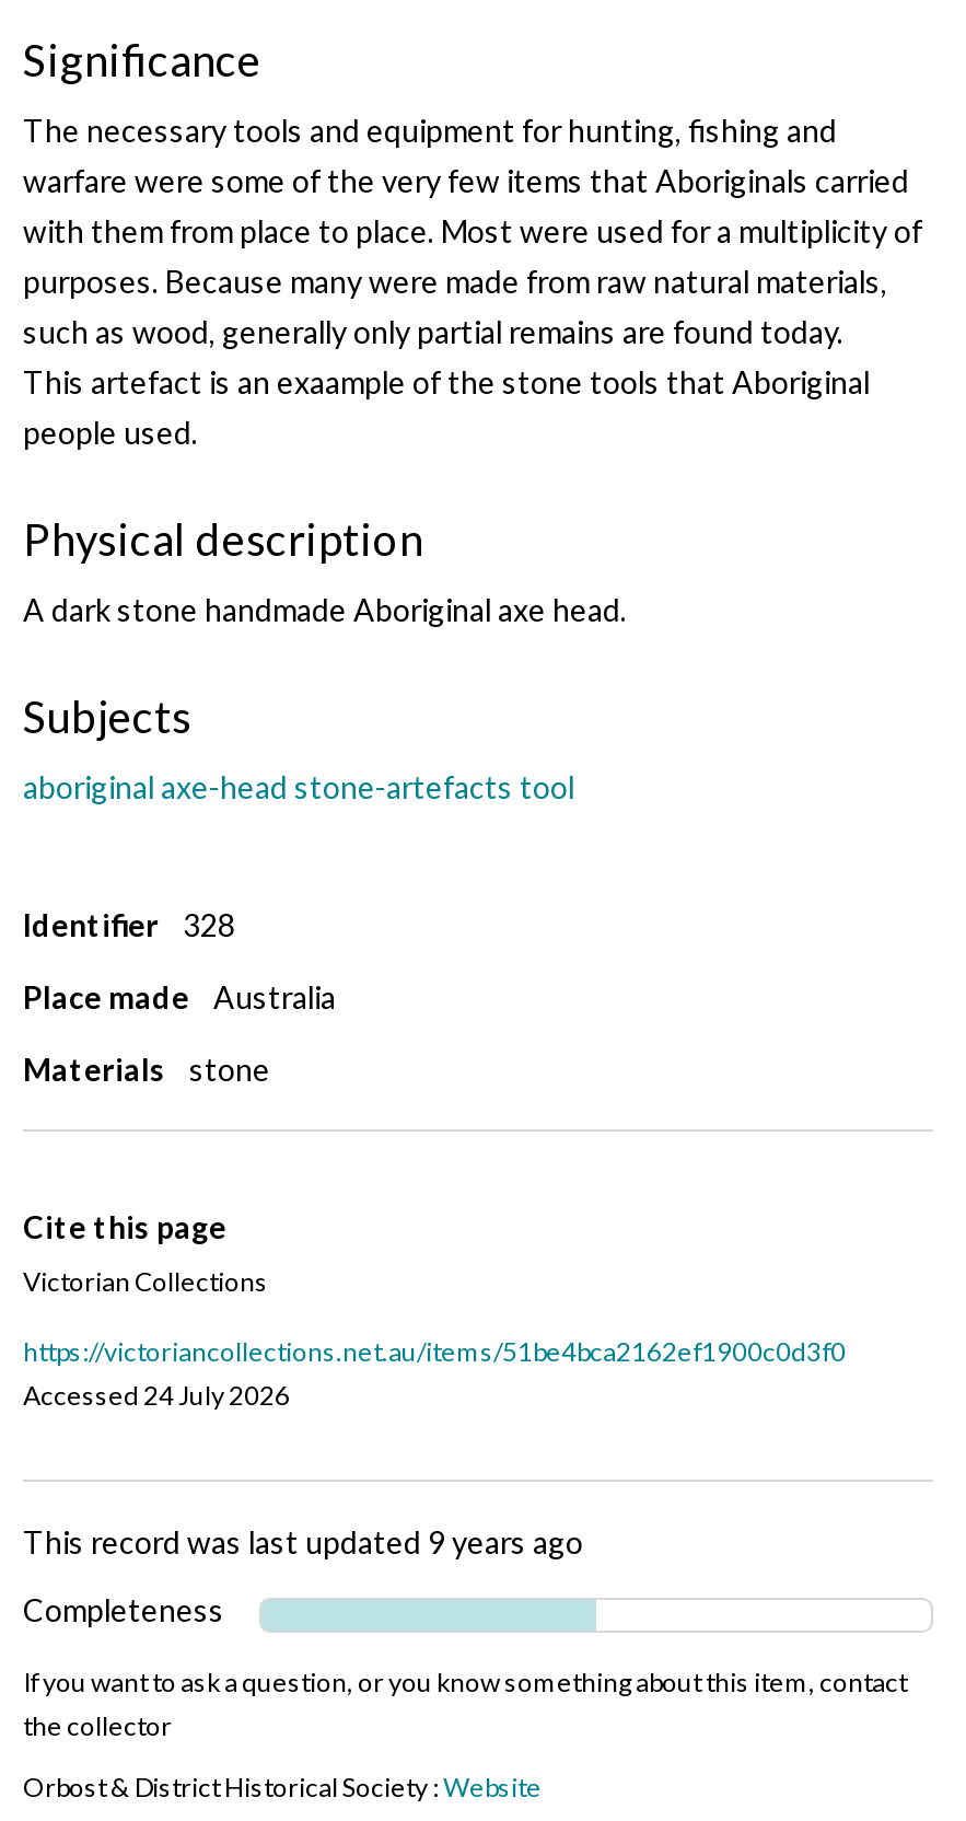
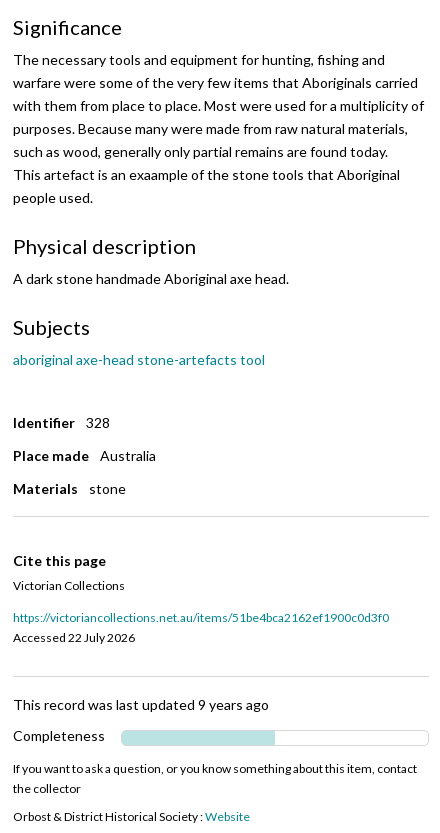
- Accessed 24 July 2026
+ Accessed 22 July 2026
